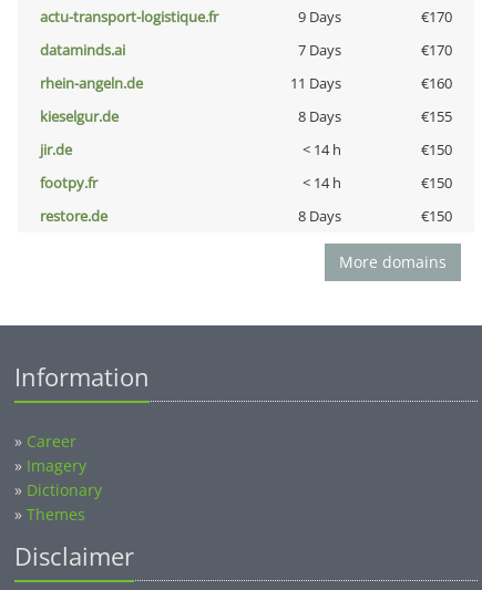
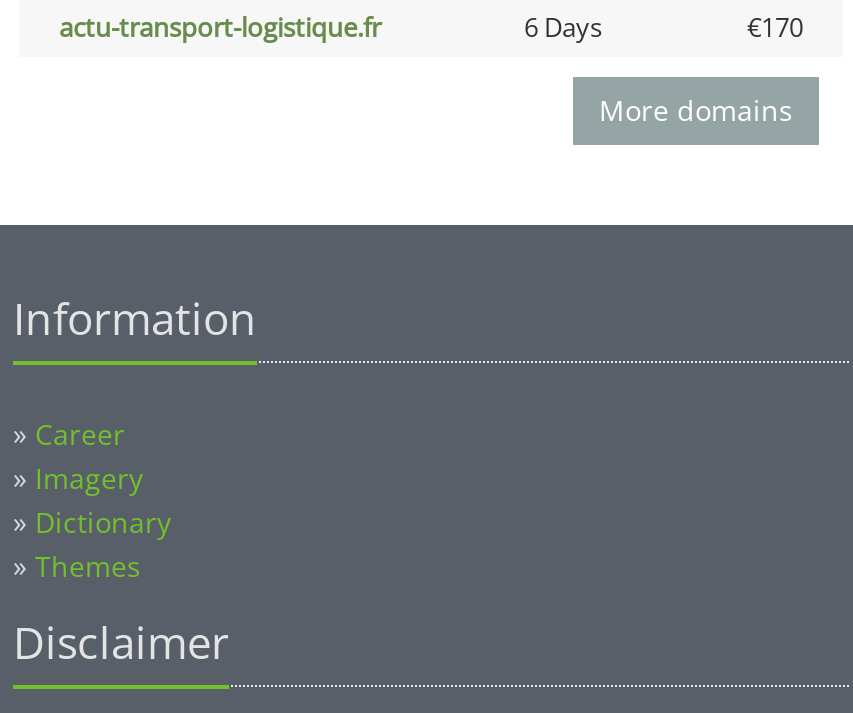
- 9 Days
+ 6 Days

- dataminds.ai
- 7 Days
- €170
- rhein-angeln.de
- 11 Days
- €160
- kieselgur.de
- 8 Days
- €155
- jir.de
- < 14 h
- €150
- footpy.fr
- < 14 h
- €150
- restore.de
- 8 Days
- €150
